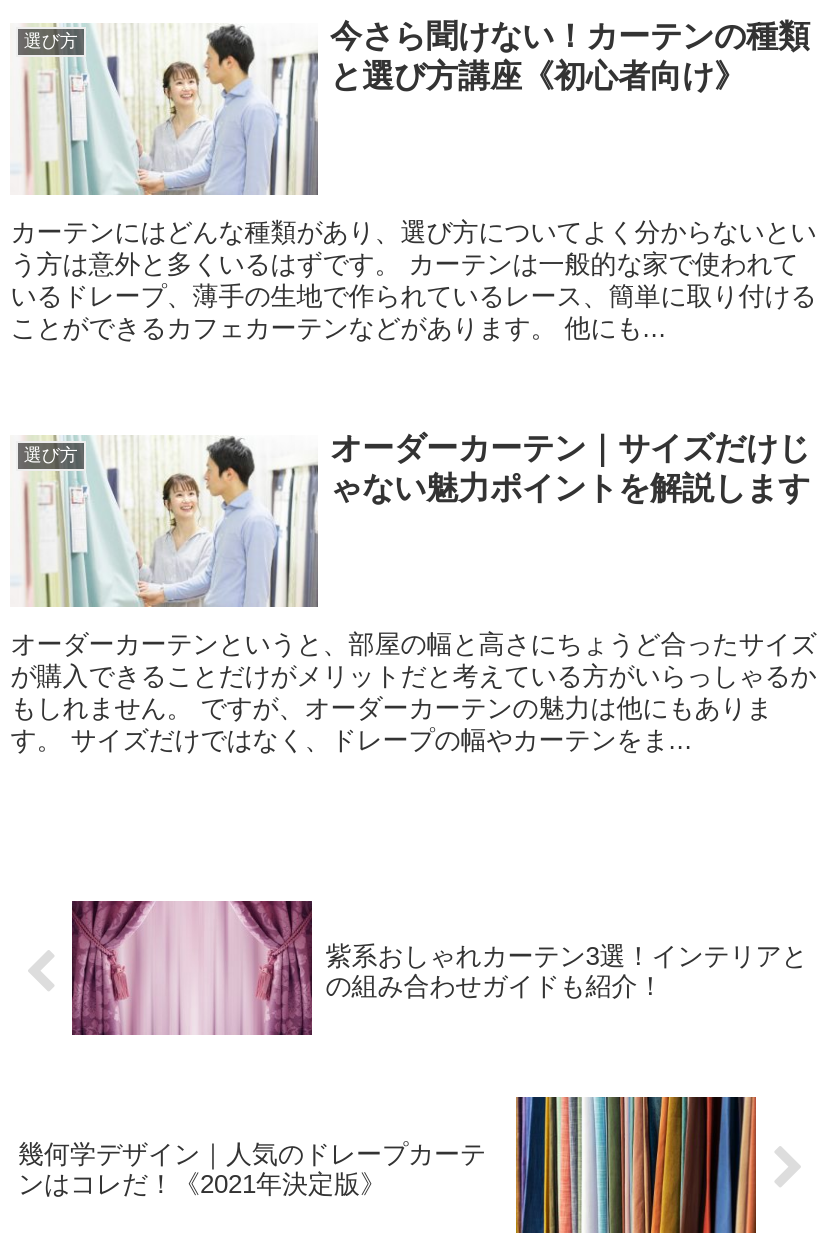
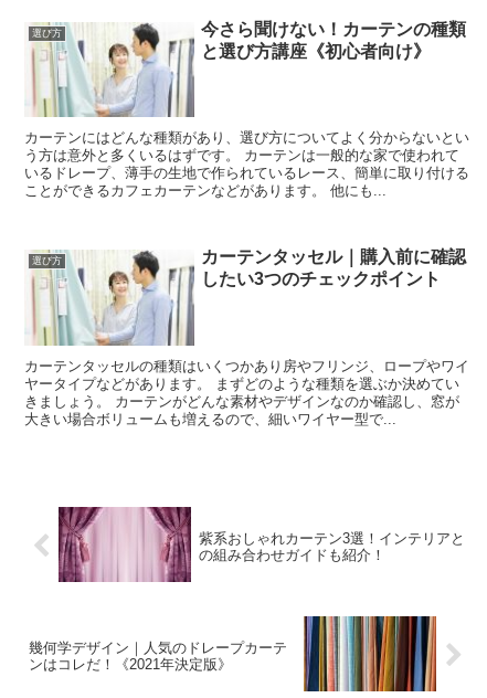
- オーダーカーテン｜サイズだけじ
- ゃない魅力ポイントを解説します
+ カーテンタッセル｜購入前に確認
+ したい3つのチェックポイント

- オーダーカーテンというと、部屋の幅と高さにちょうど合ったサイズ
- が購入できることだけがメリットだと考えている方がいらっしゃるか
- もしれません。 ですが、オーダーカーテンの魅力は他にもありま
- す。 サイズだけではなく、ドレープの幅やカーテンをま...
+ カーテンタッセルの種類はいくつかあり房やフリンジ、ロープやワイ
+ ヤータイプなどがあります。 まずどのような種類を選ぶか決めてい
+ きましょう。 カーテンがどんな素材やデザインなのか確認し、窓が
+ 大きい場合ボリュームも増えるので、細いワイヤー型で...
